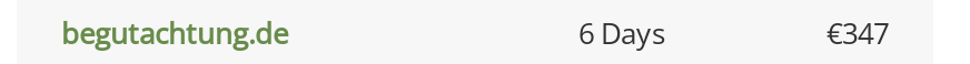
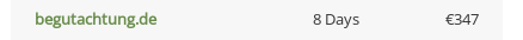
- 6 Days
+ 8 Days
